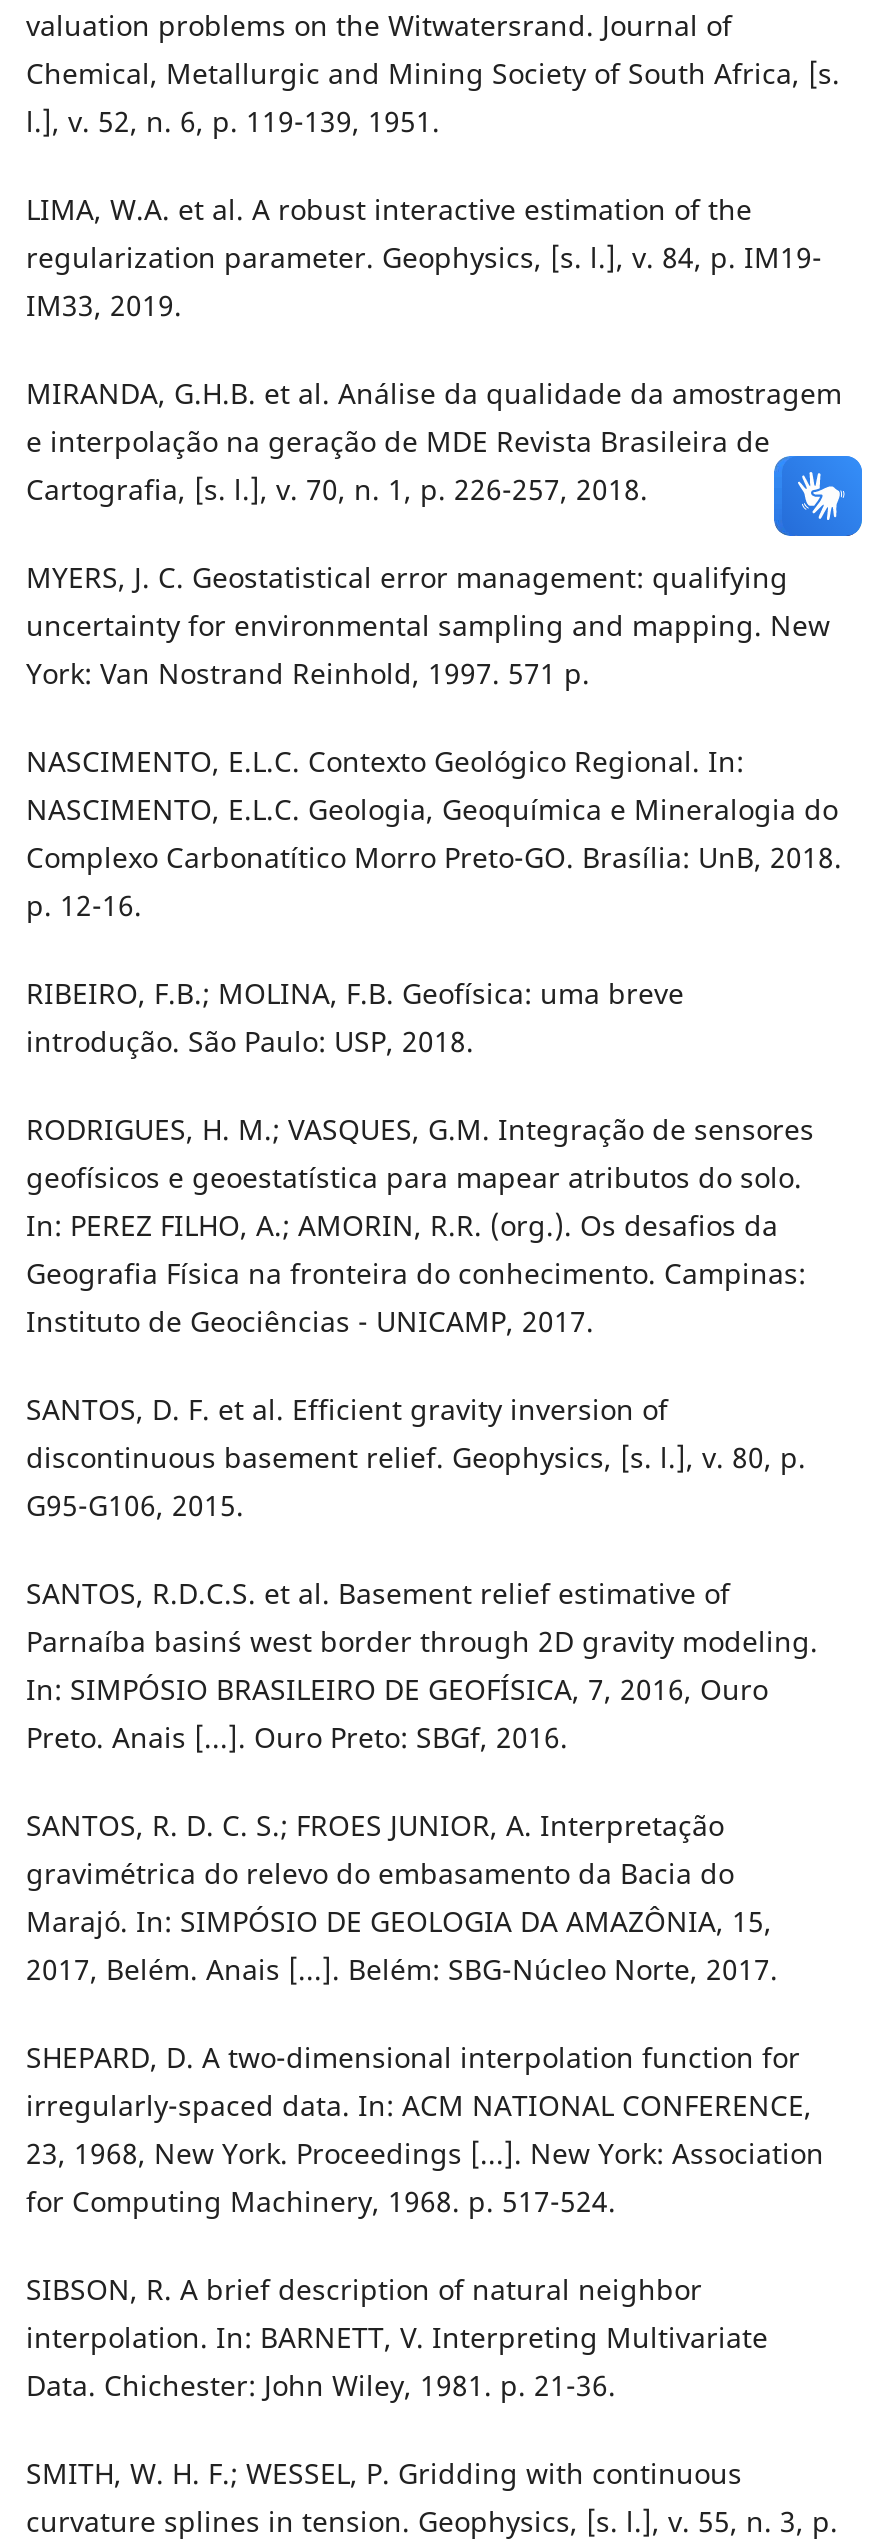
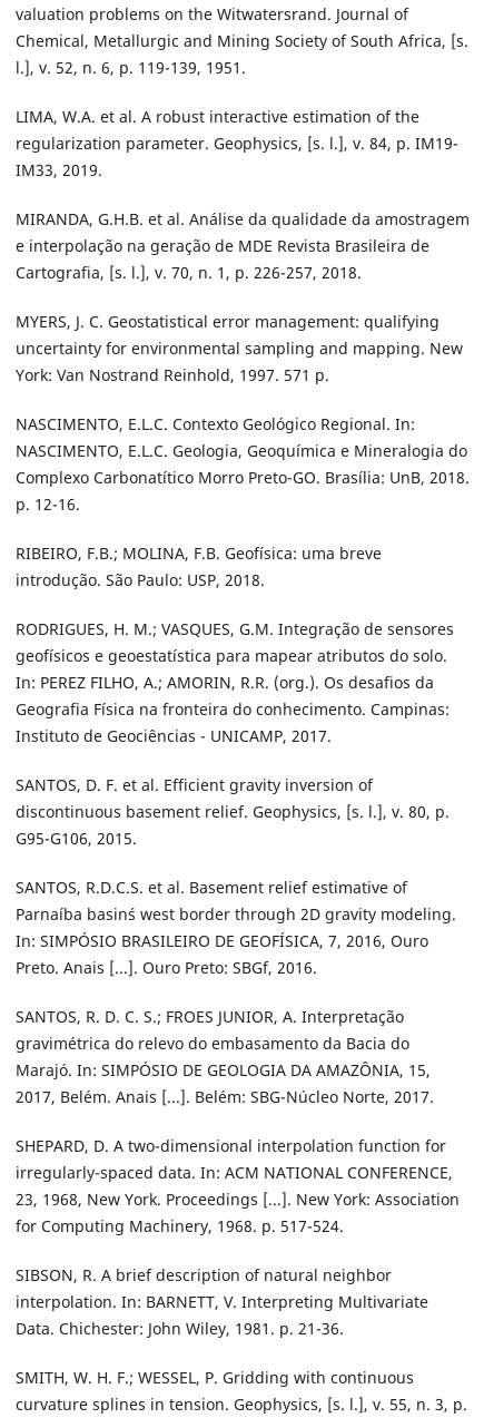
- [image]
